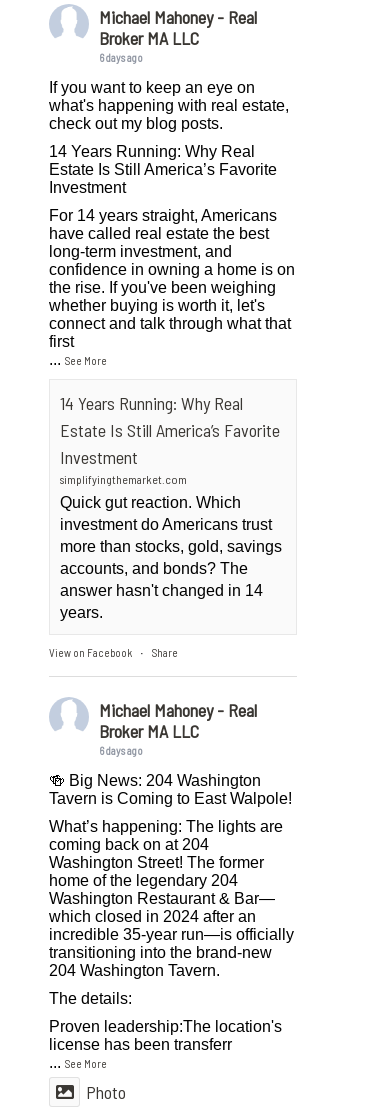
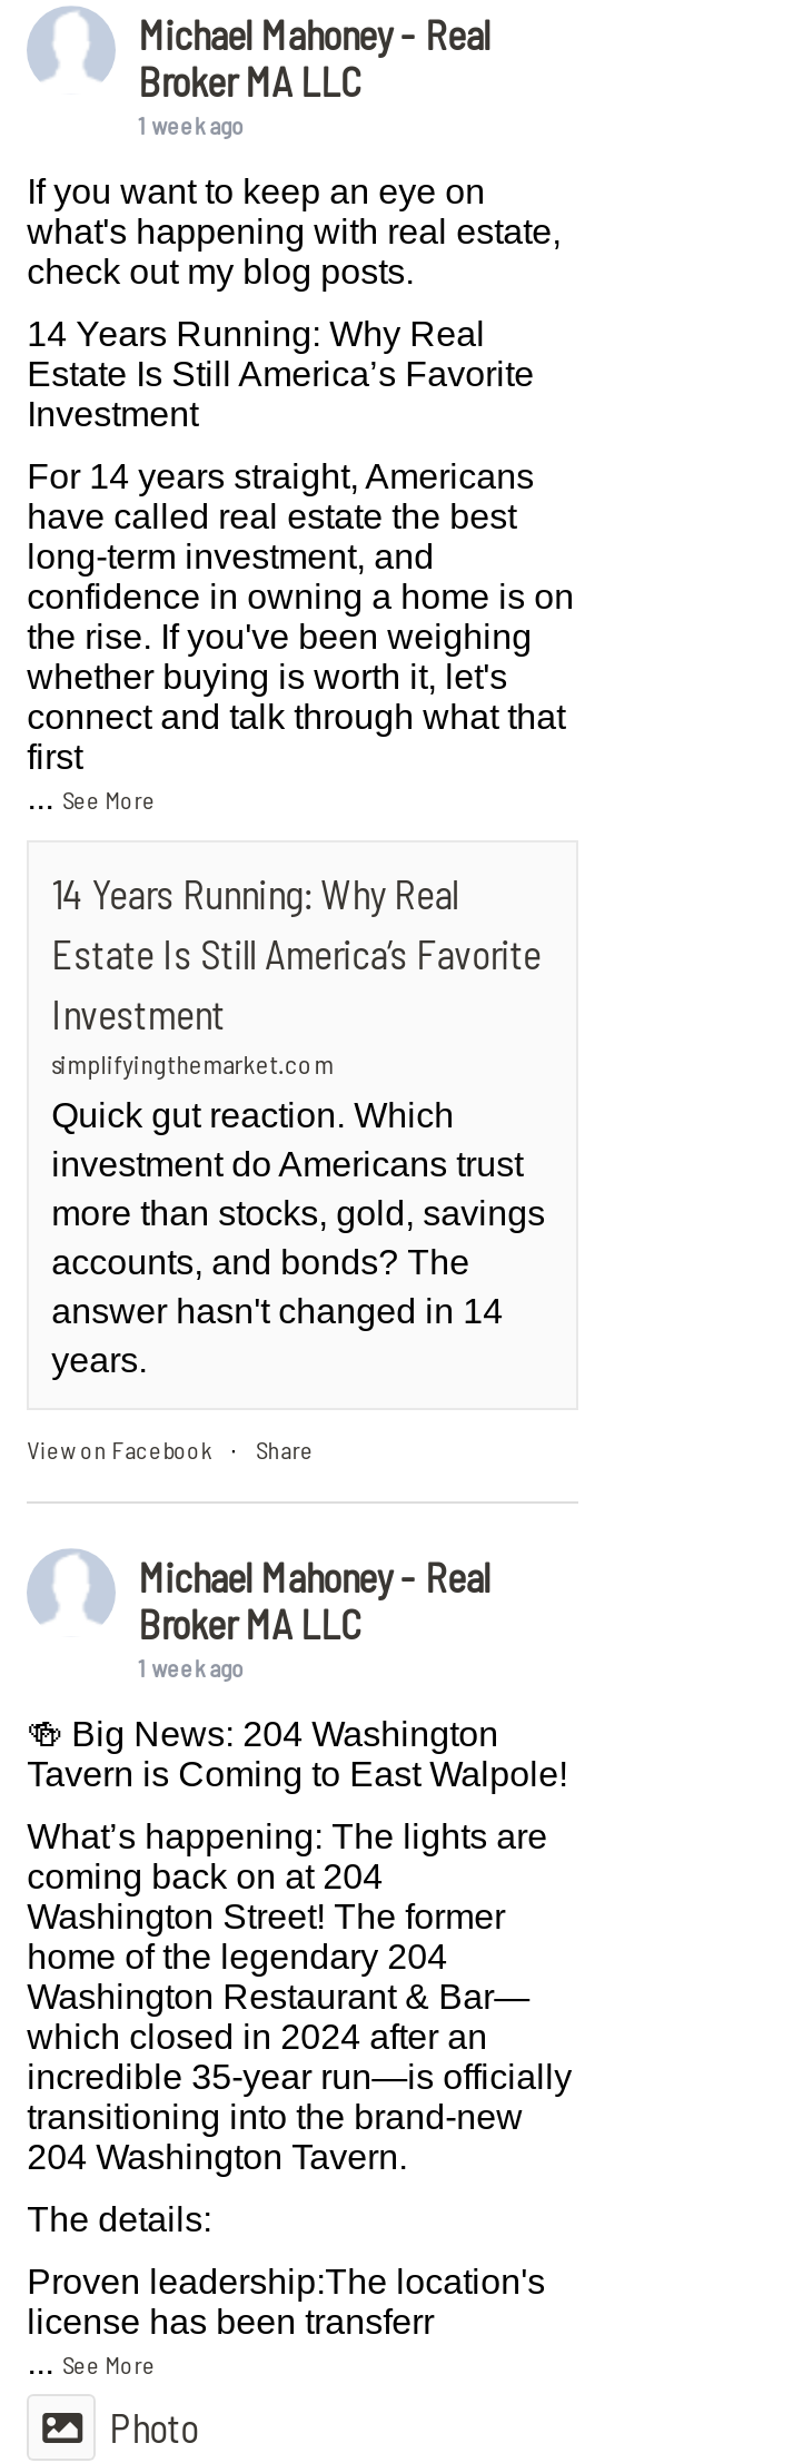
- 6 days ago
+ 1 week ago

- 6 days ago
+ 1 week ago
